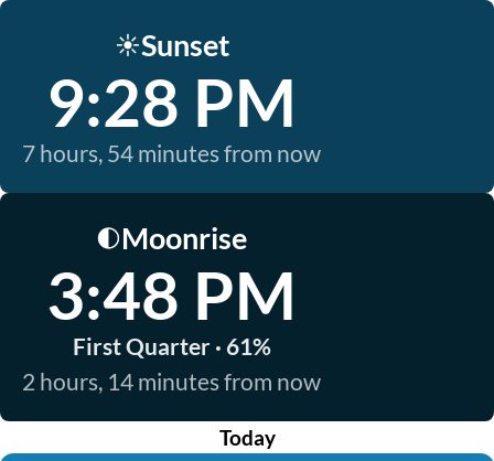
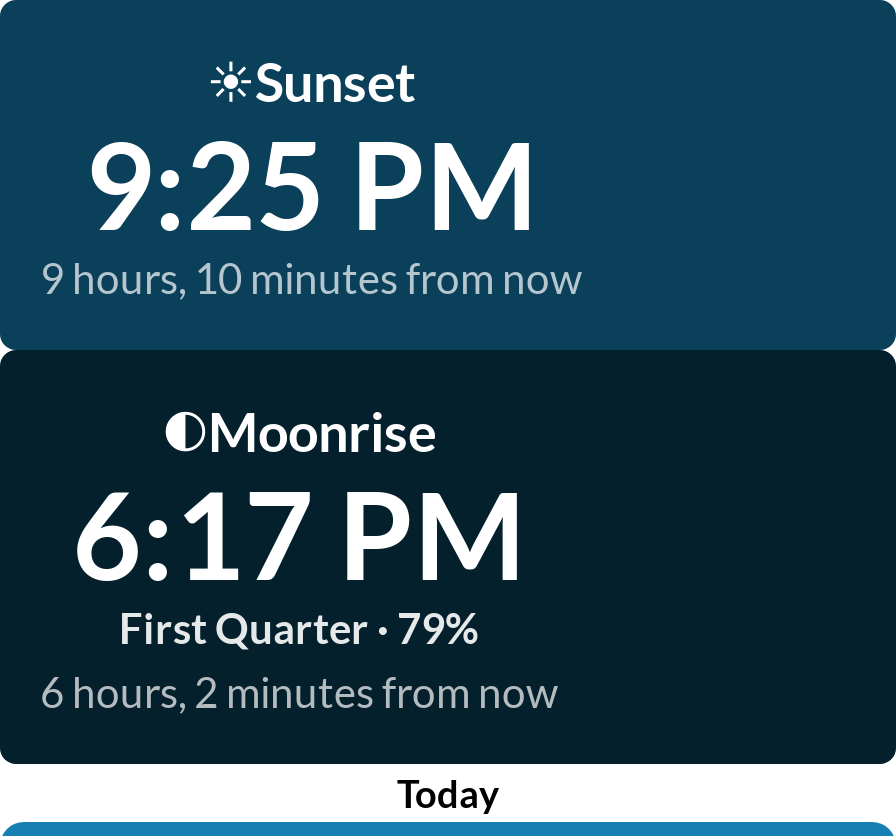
- 9:28 PM
+ 9:25 PM

- 7 hours, 54 minutes from now
+ 9 hours, 10 minutes from now

- 3:48 PM
+ 6:17 PM

- First Quarter · 61%
+ First Quarter · 79%

- 2 hours, 14 minutes from now
+ 6 hours, 2 minutes from now
